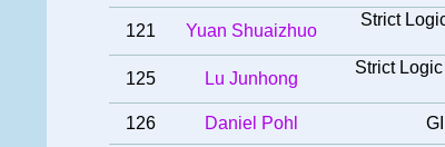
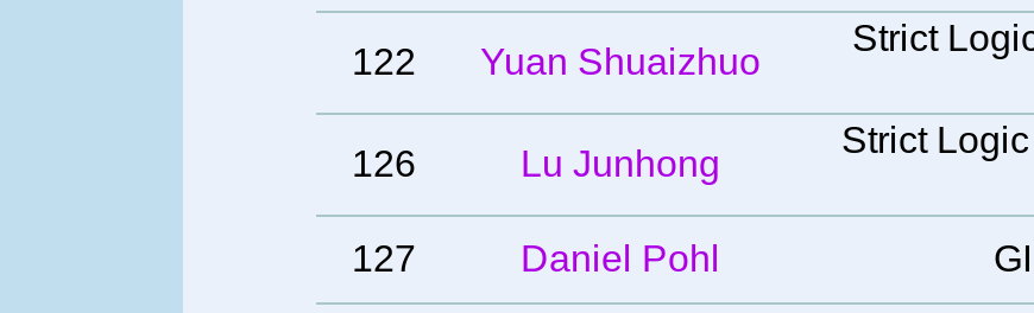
- 121 Yuan Shuaizhuo
+ 122 Yuan Shuaizhuo

- 125
+ 126

- 126
+ 127
